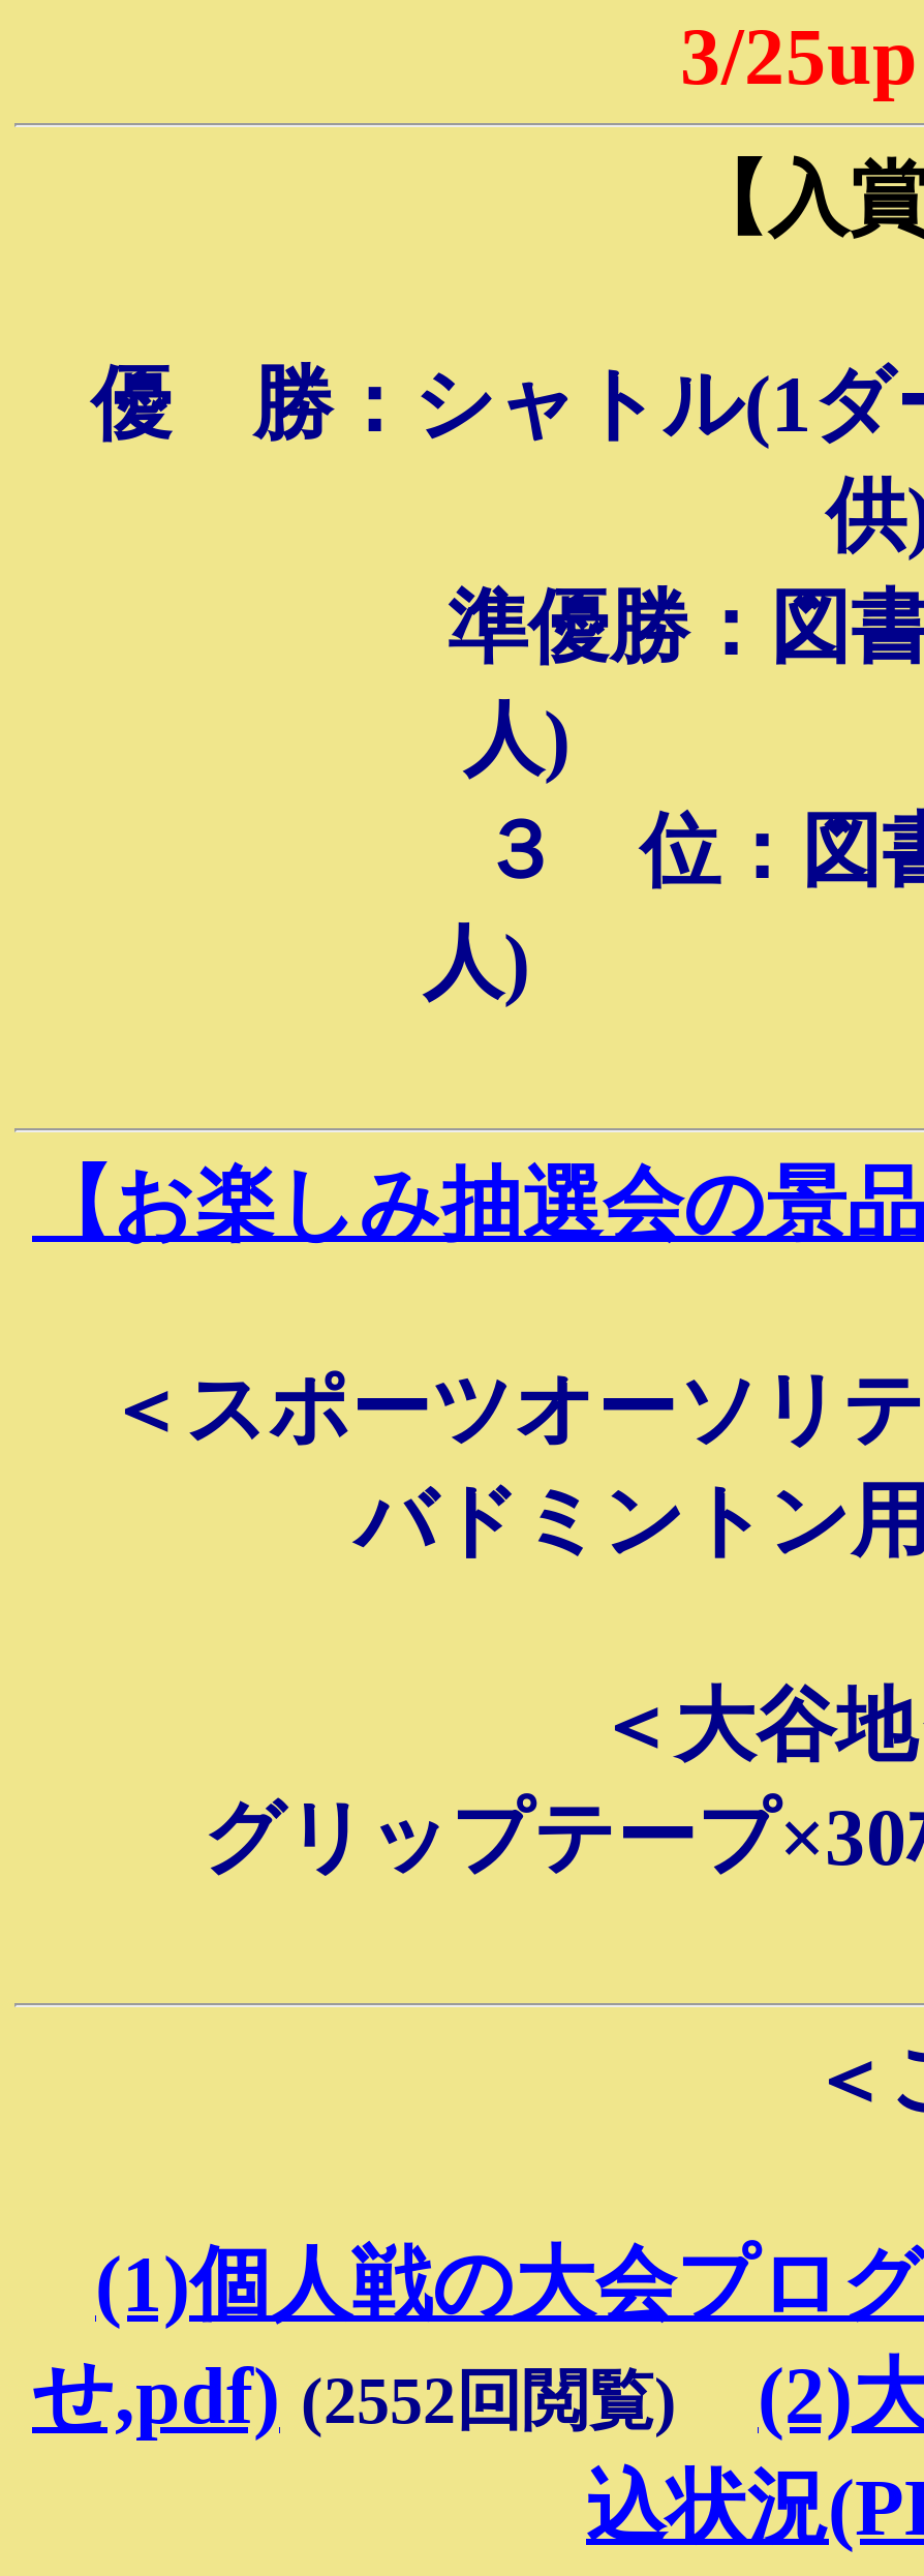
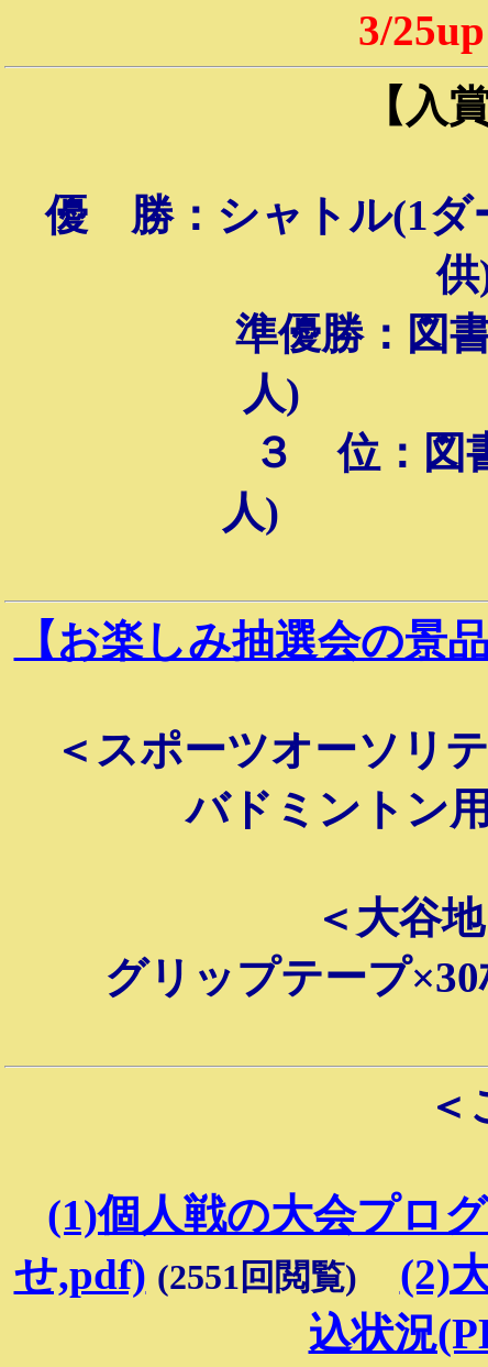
- せ,pdf) (2552回閲覧)
+ せ,pdf) (2551回閲覧)
